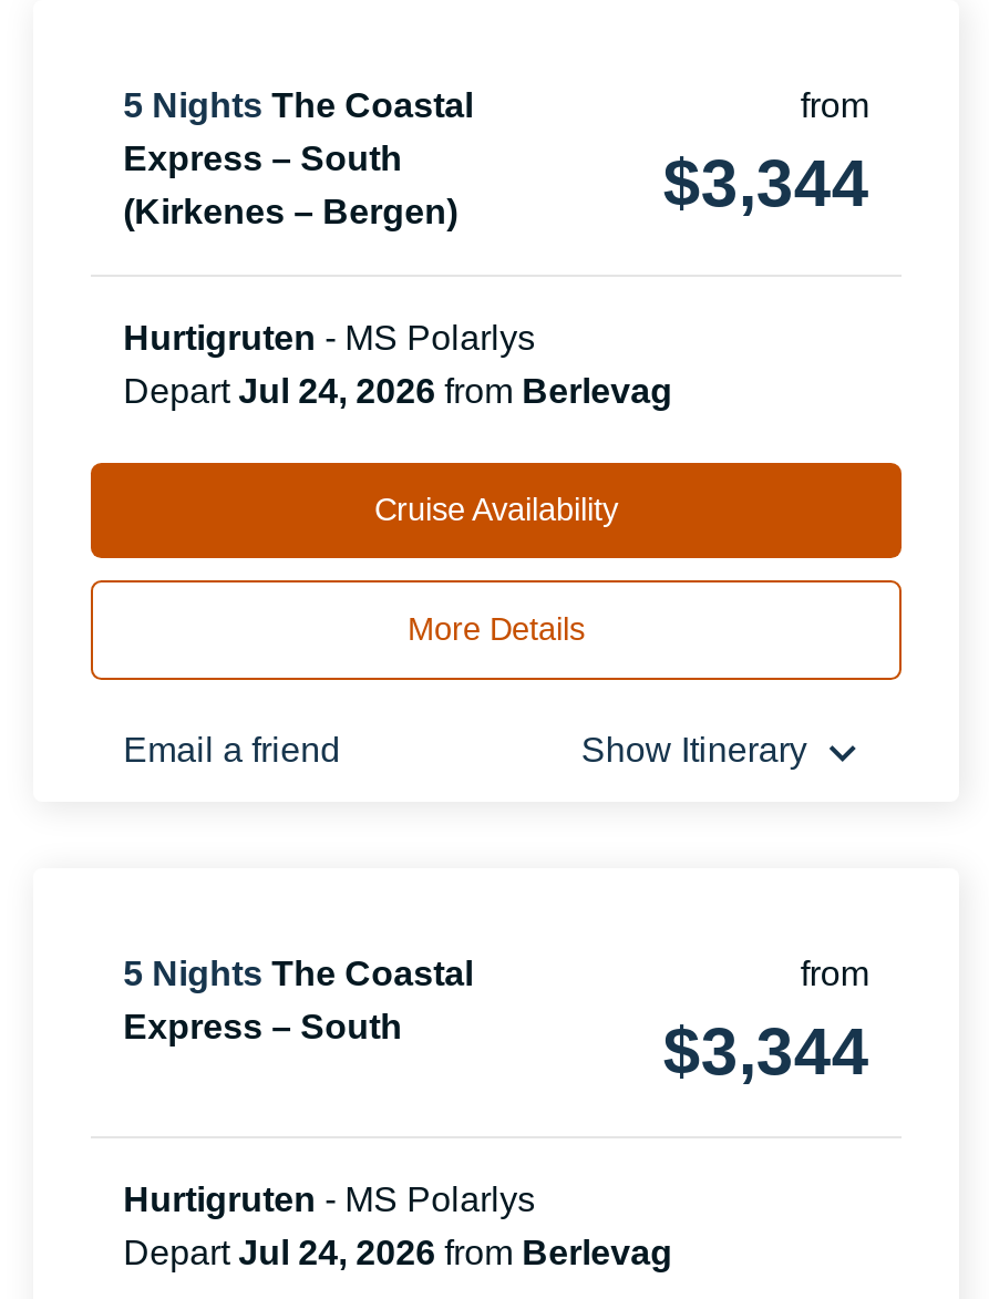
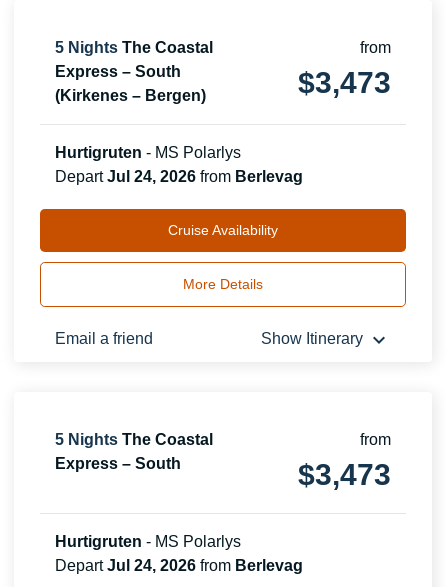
- $3,344
+ $3,473

- $3,344
+ $3,473
